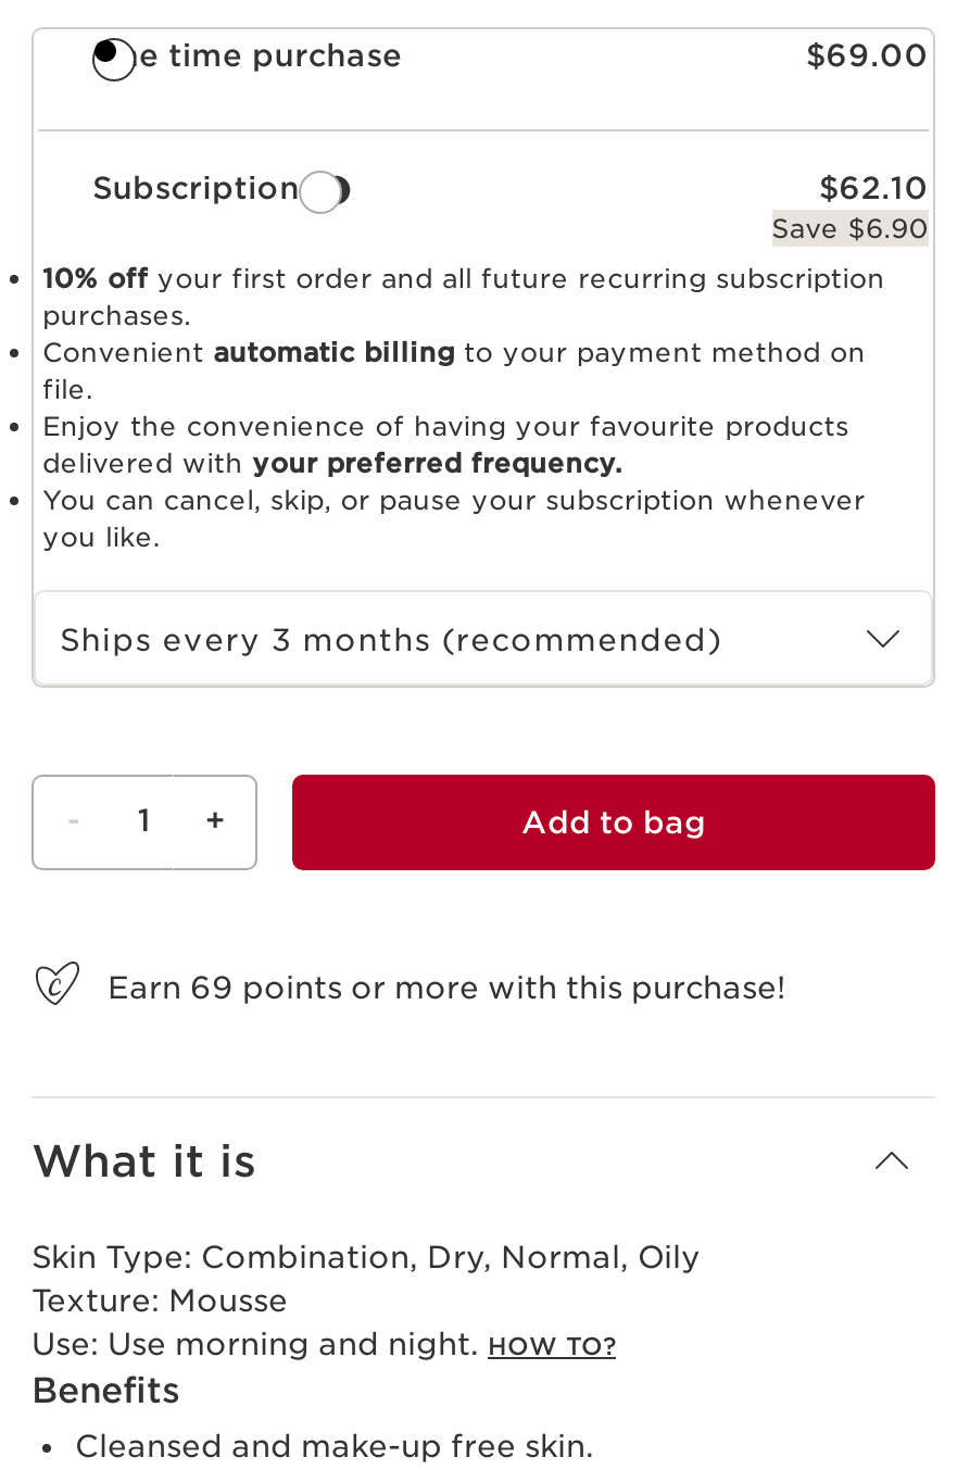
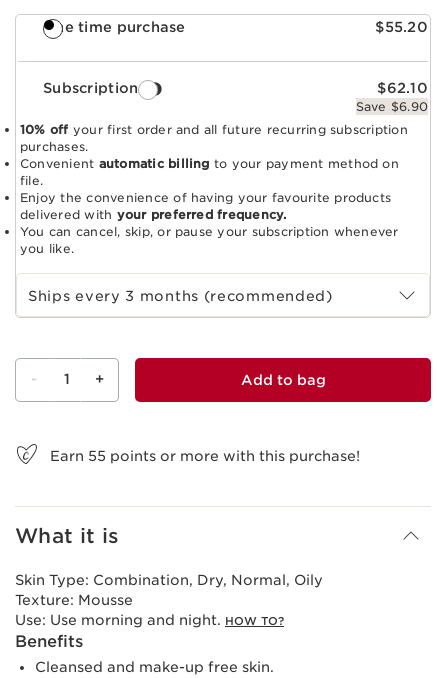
- $69.00
+ $55.20

- Earn 69 points or more with this purchase!
+ Earn 55 points or more with this purchase!
